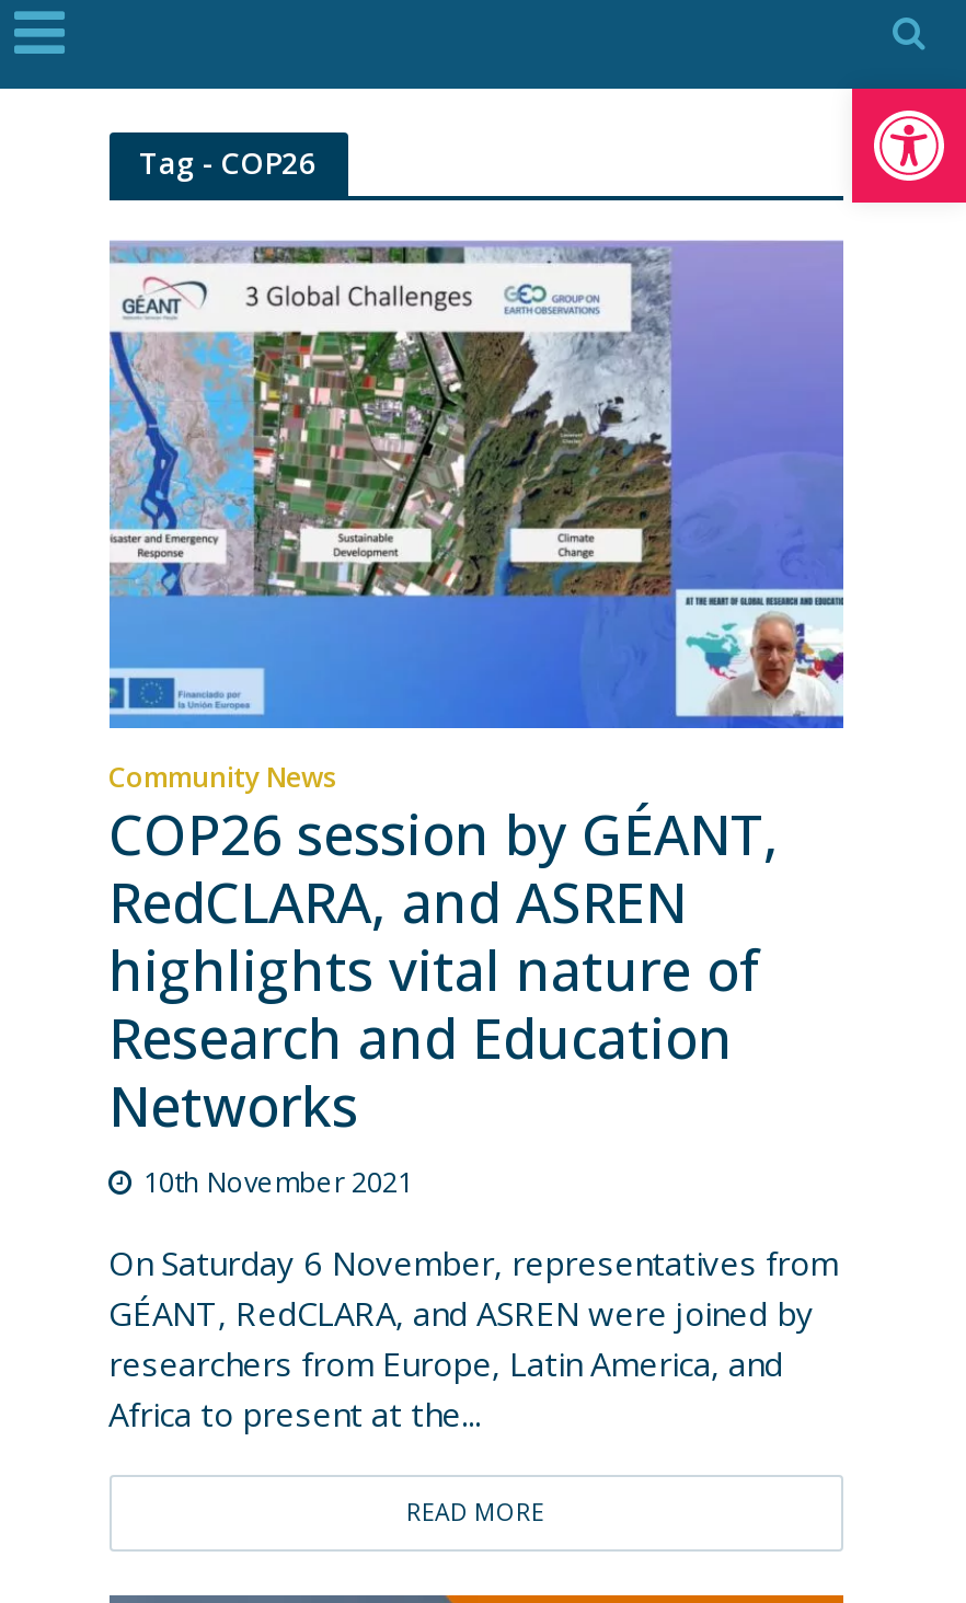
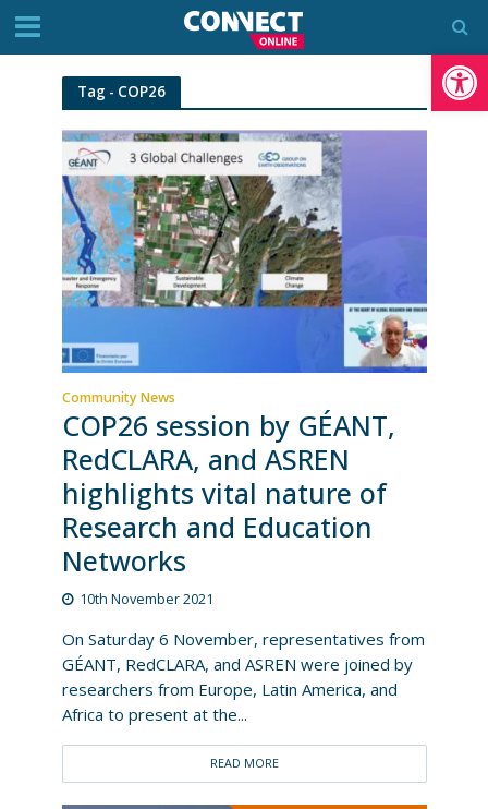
+ [image]
